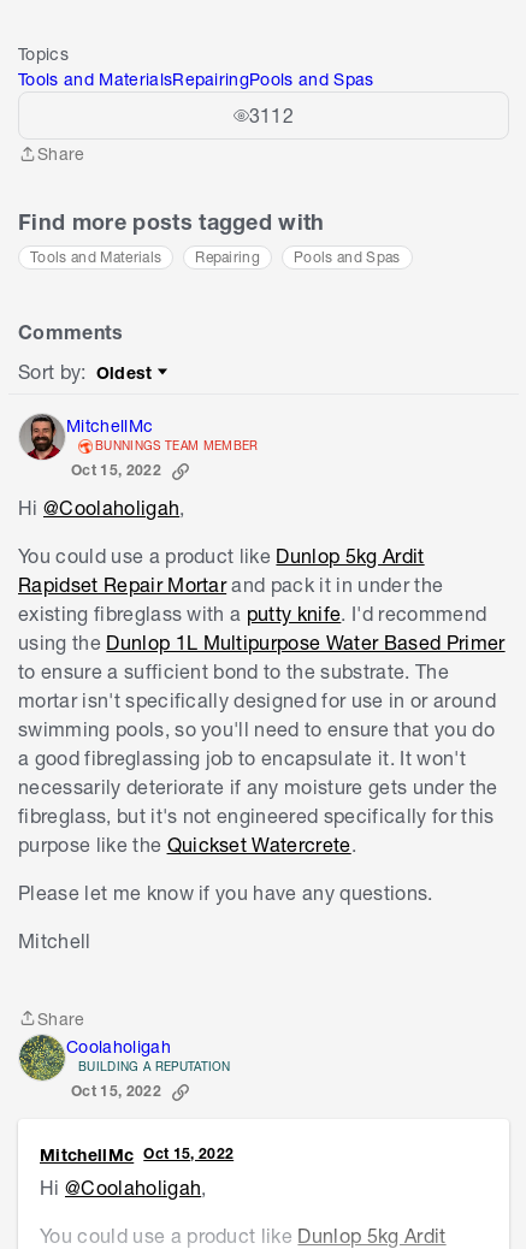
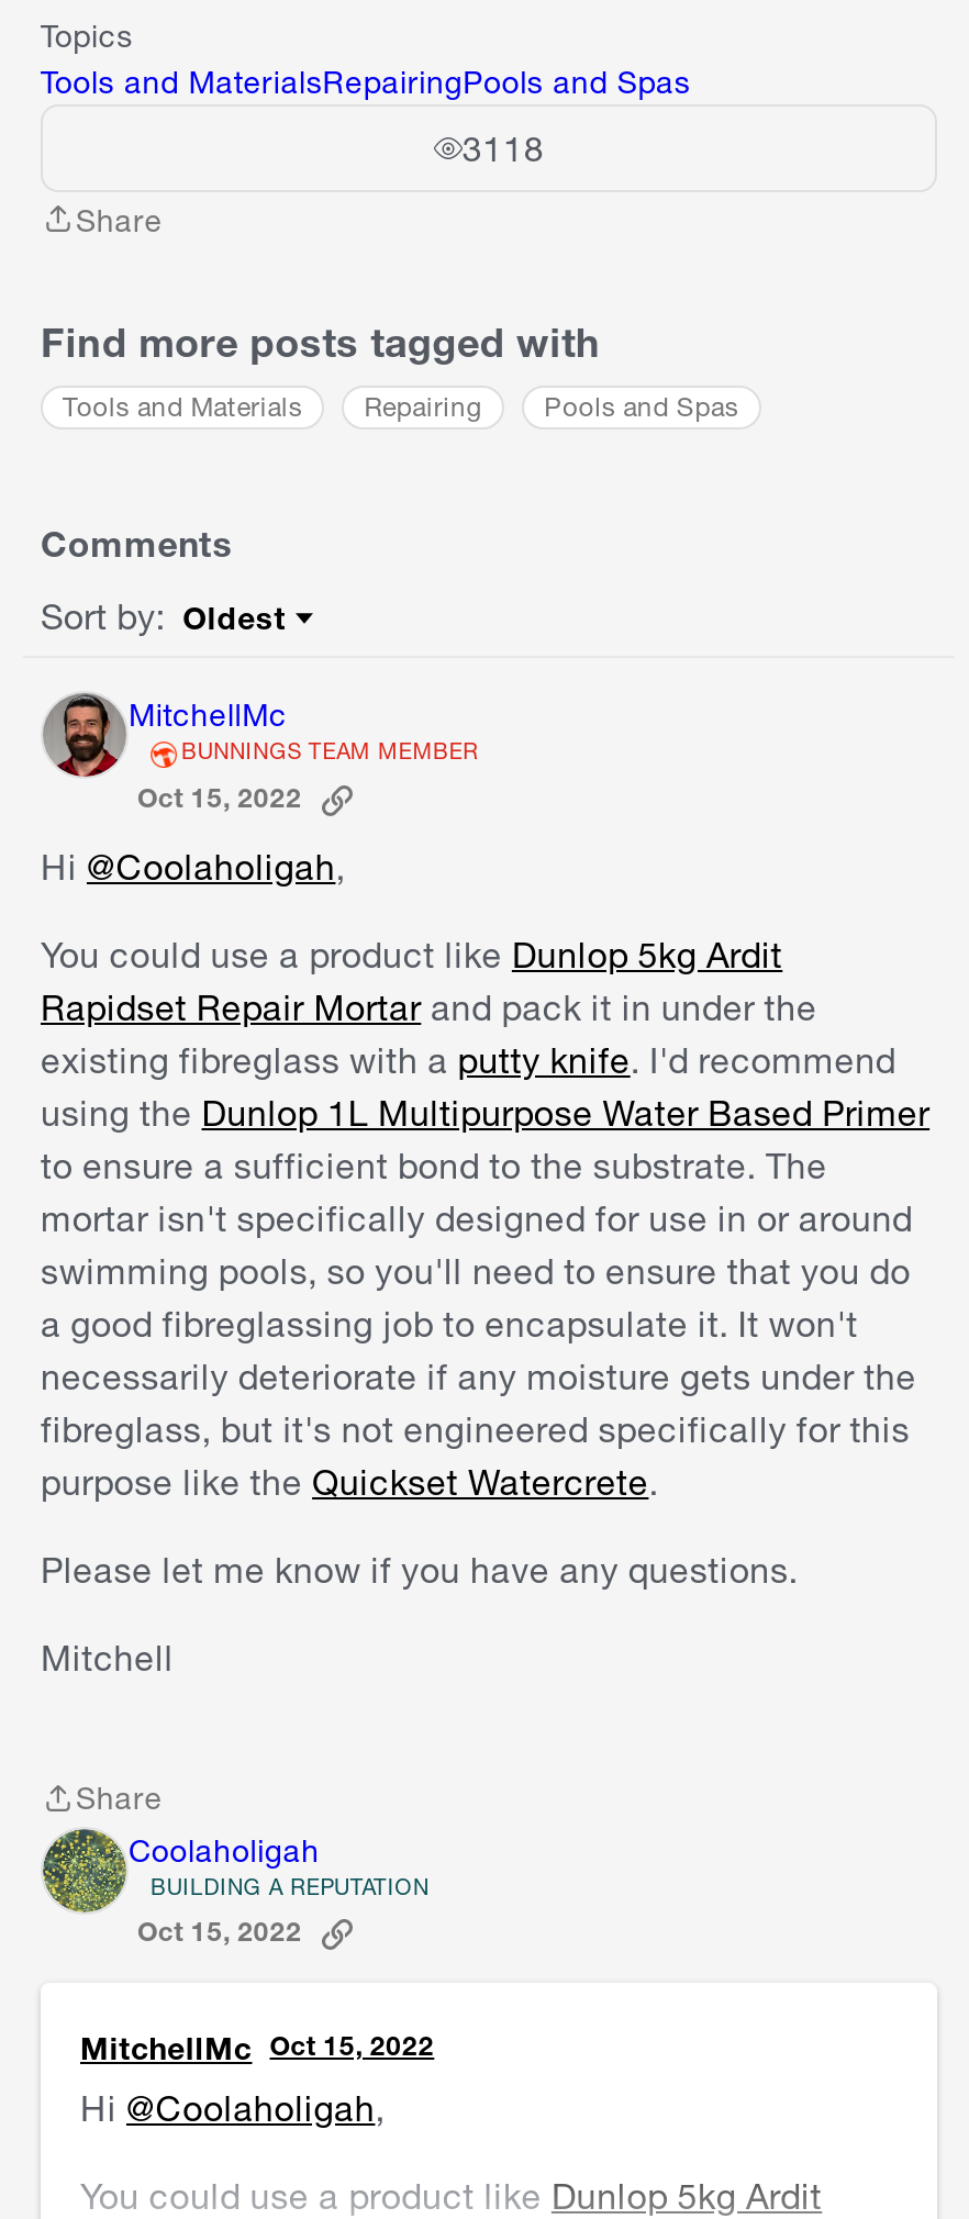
- 3112
+ 3118
